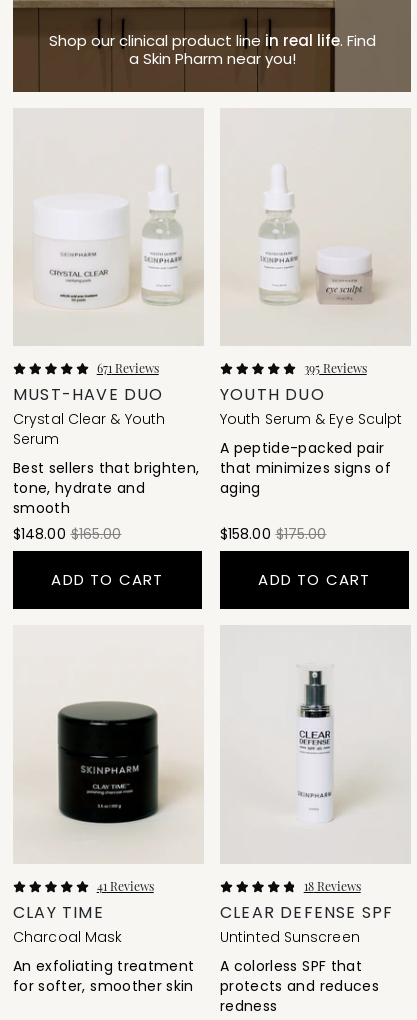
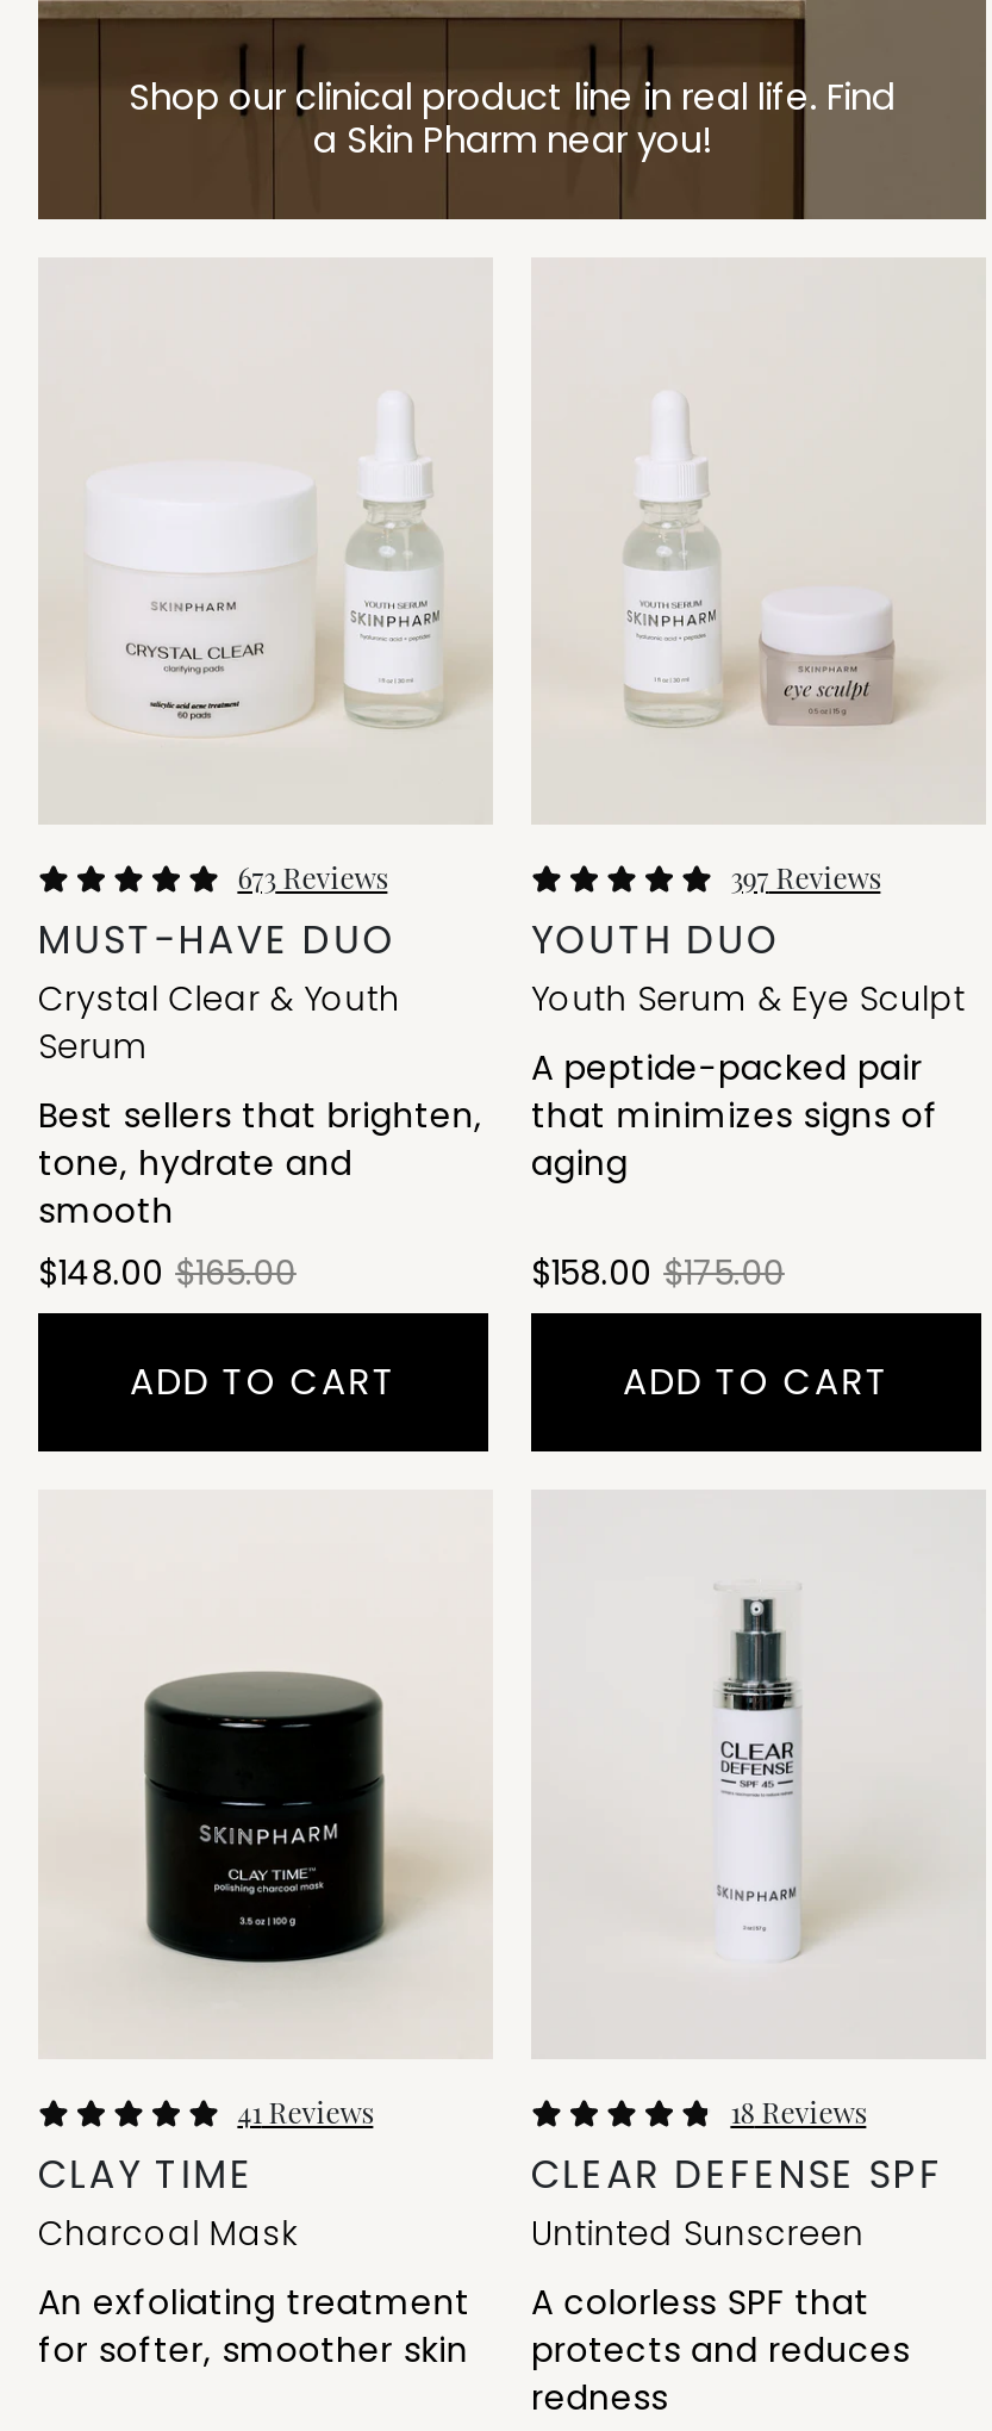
- 671 Reviews
+ 673 Reviews

- 395 Reviews
+ 397 Reviews
